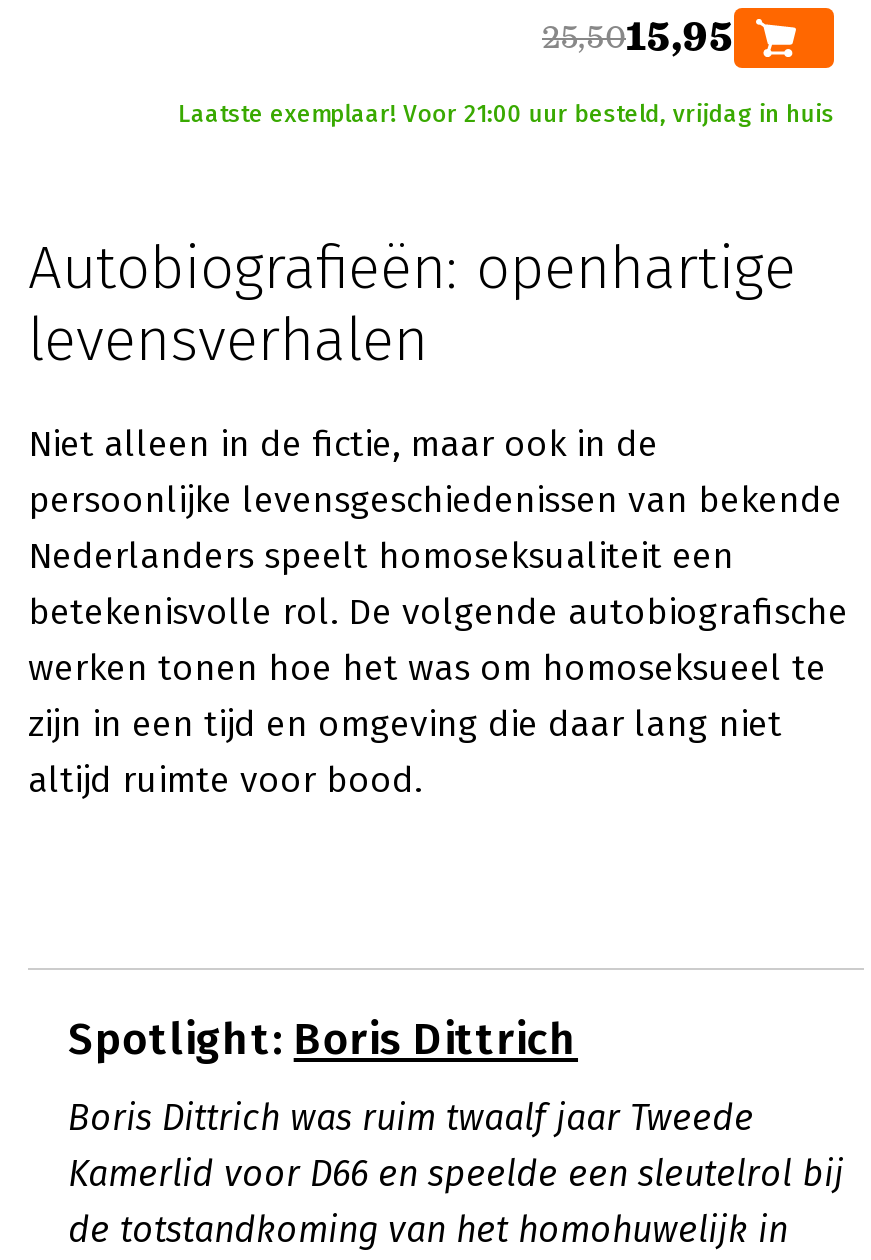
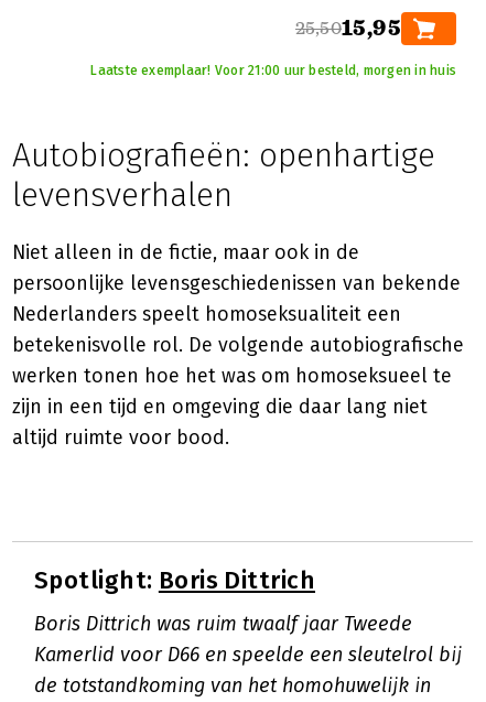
- Laatste exemplaar! Voor 21:00 uur besteld, vrijdag in huis
+ Laatste exemplaar! Voor 21:00 uur besteld, morgen in huis
